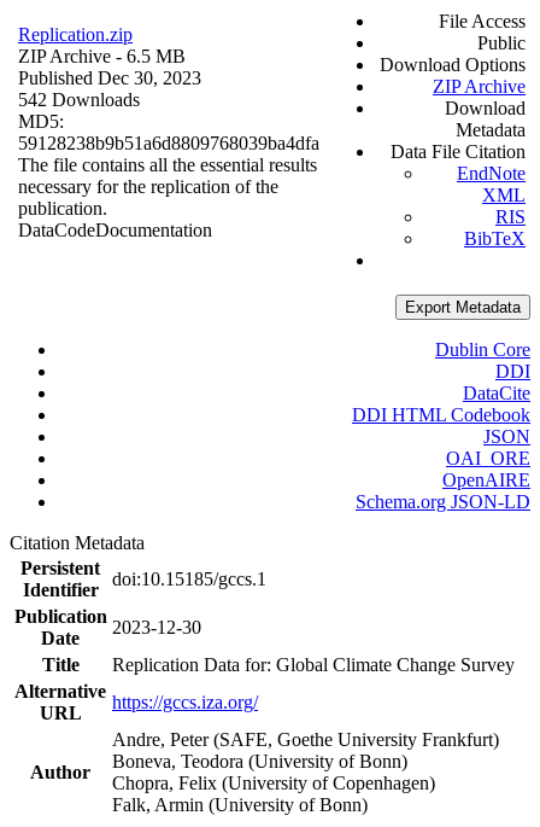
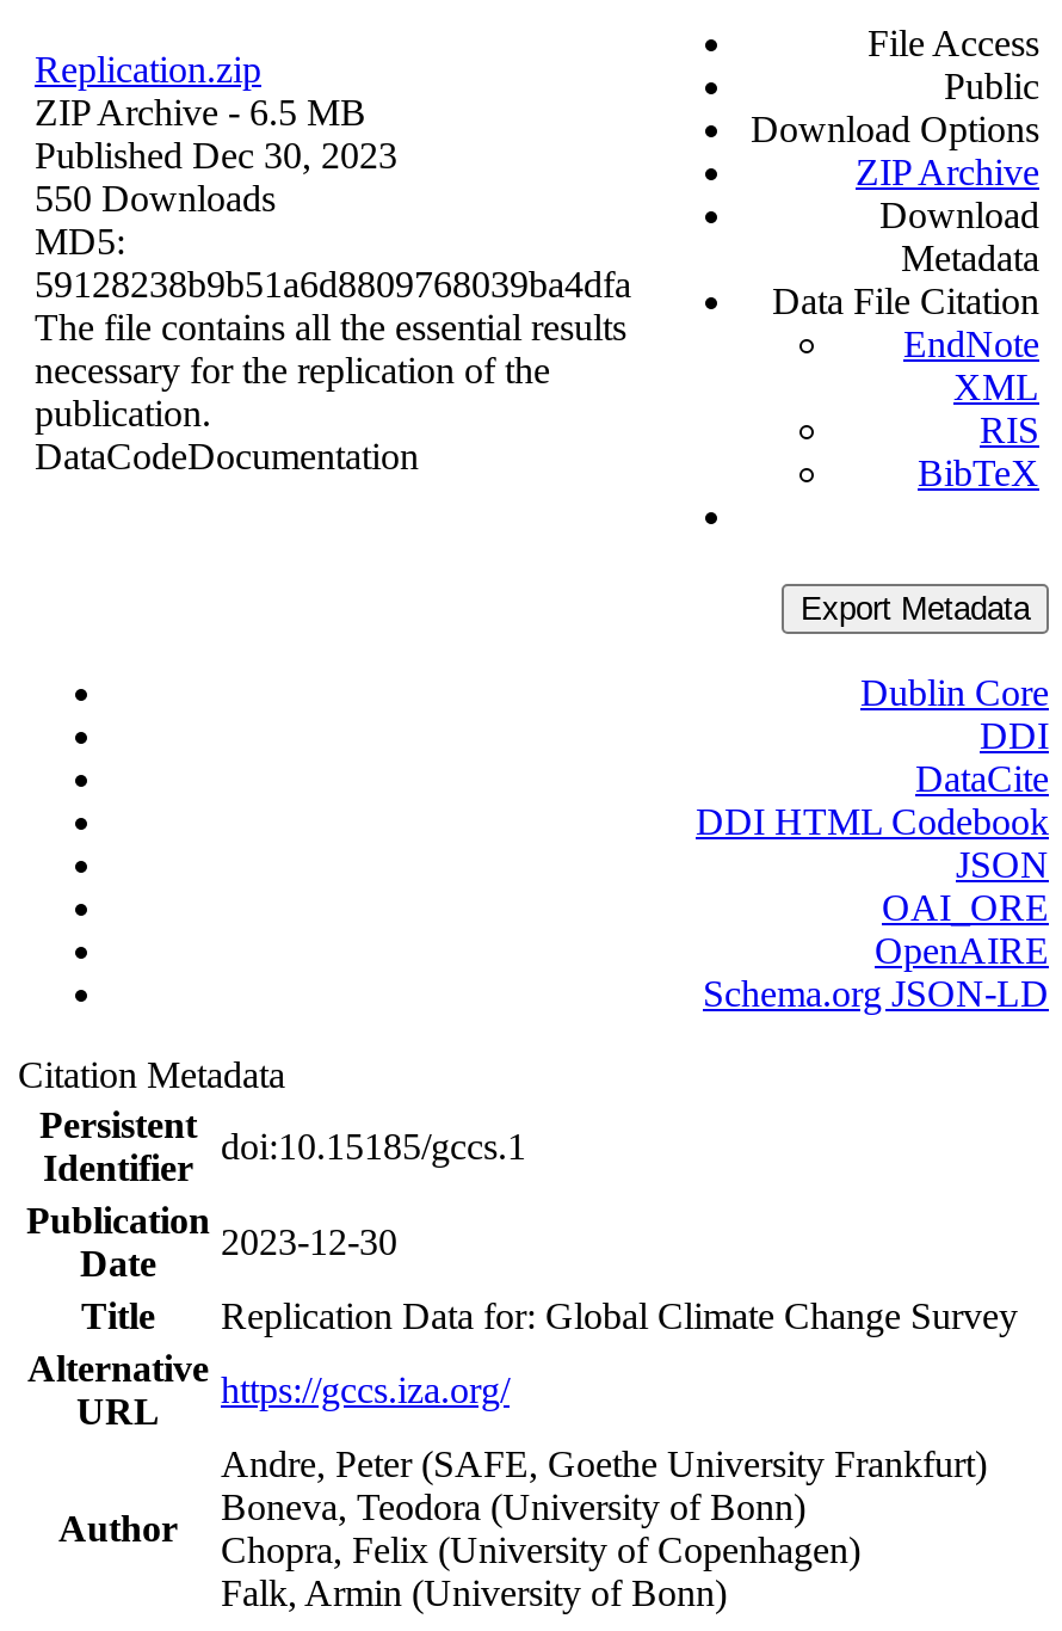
- 542 Downloads
+ 550 Downloads
